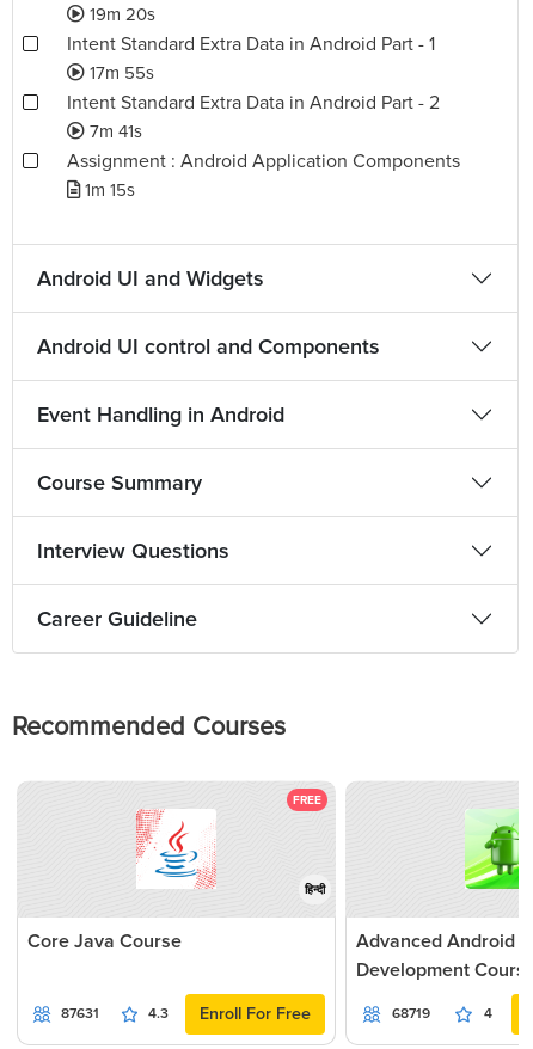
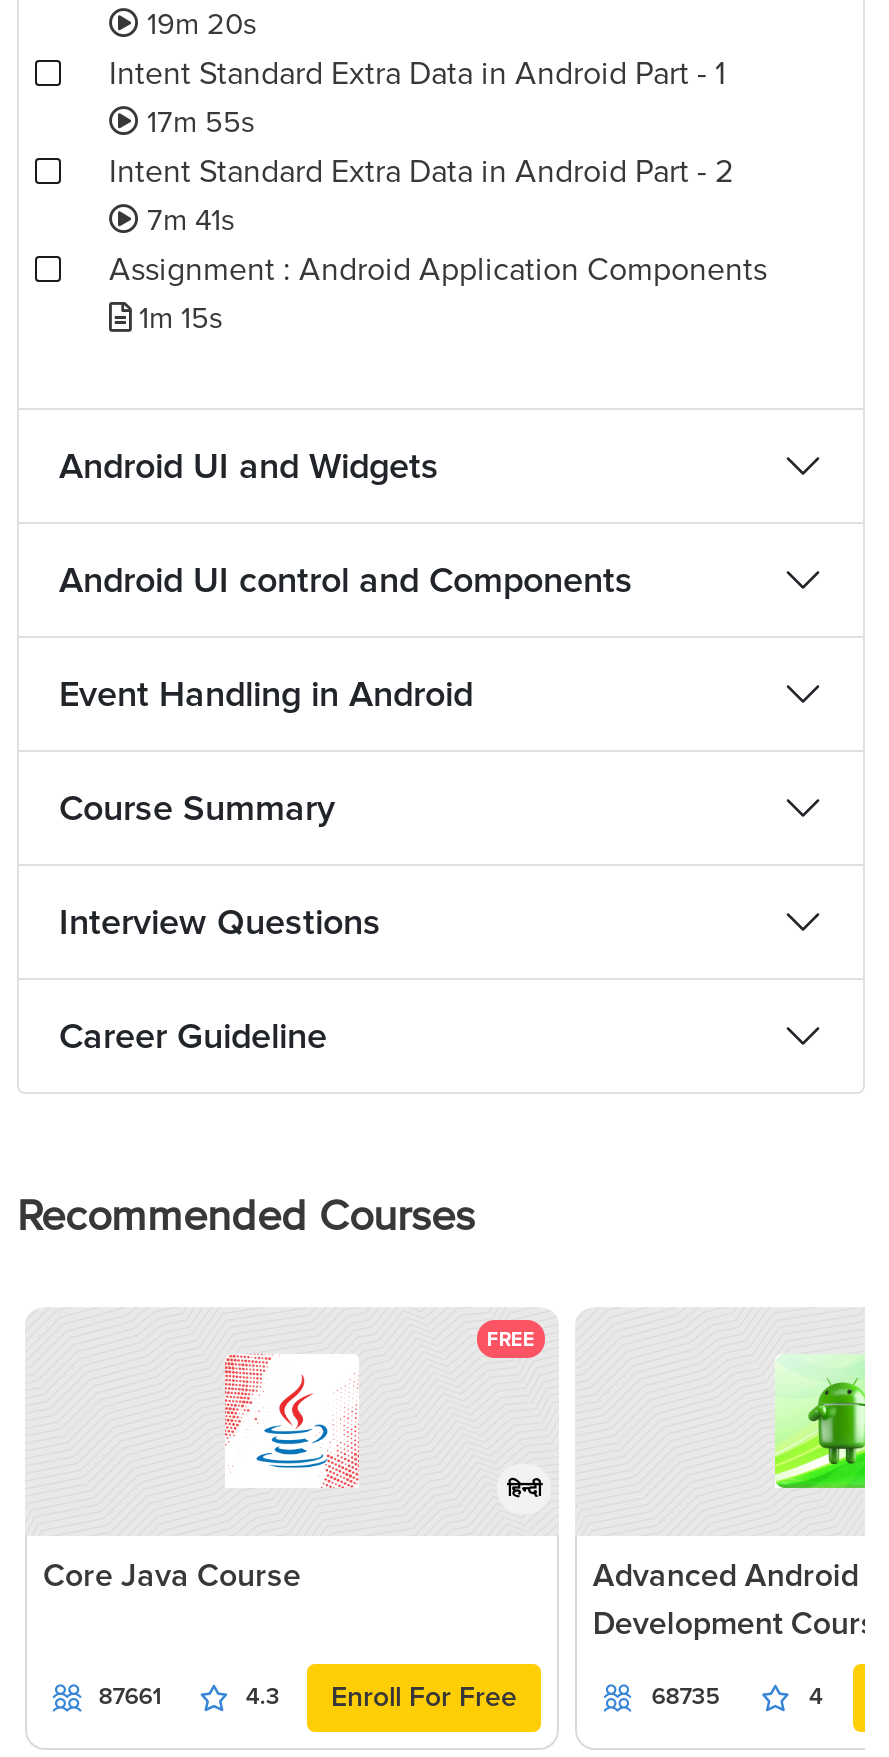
- 87631
+ 87661

- 68719
+ 68735
